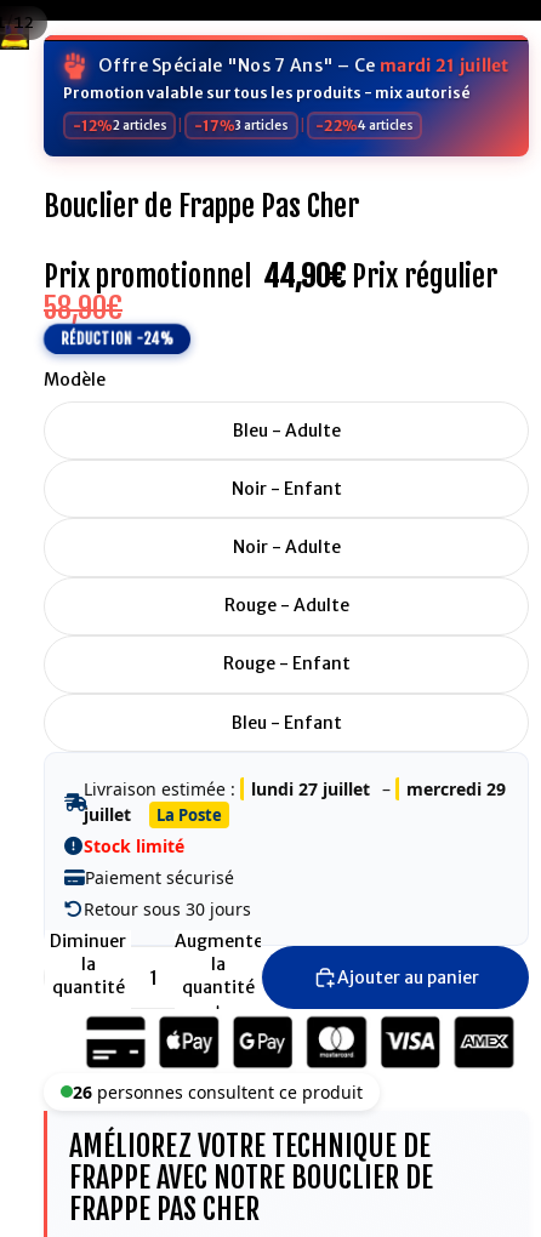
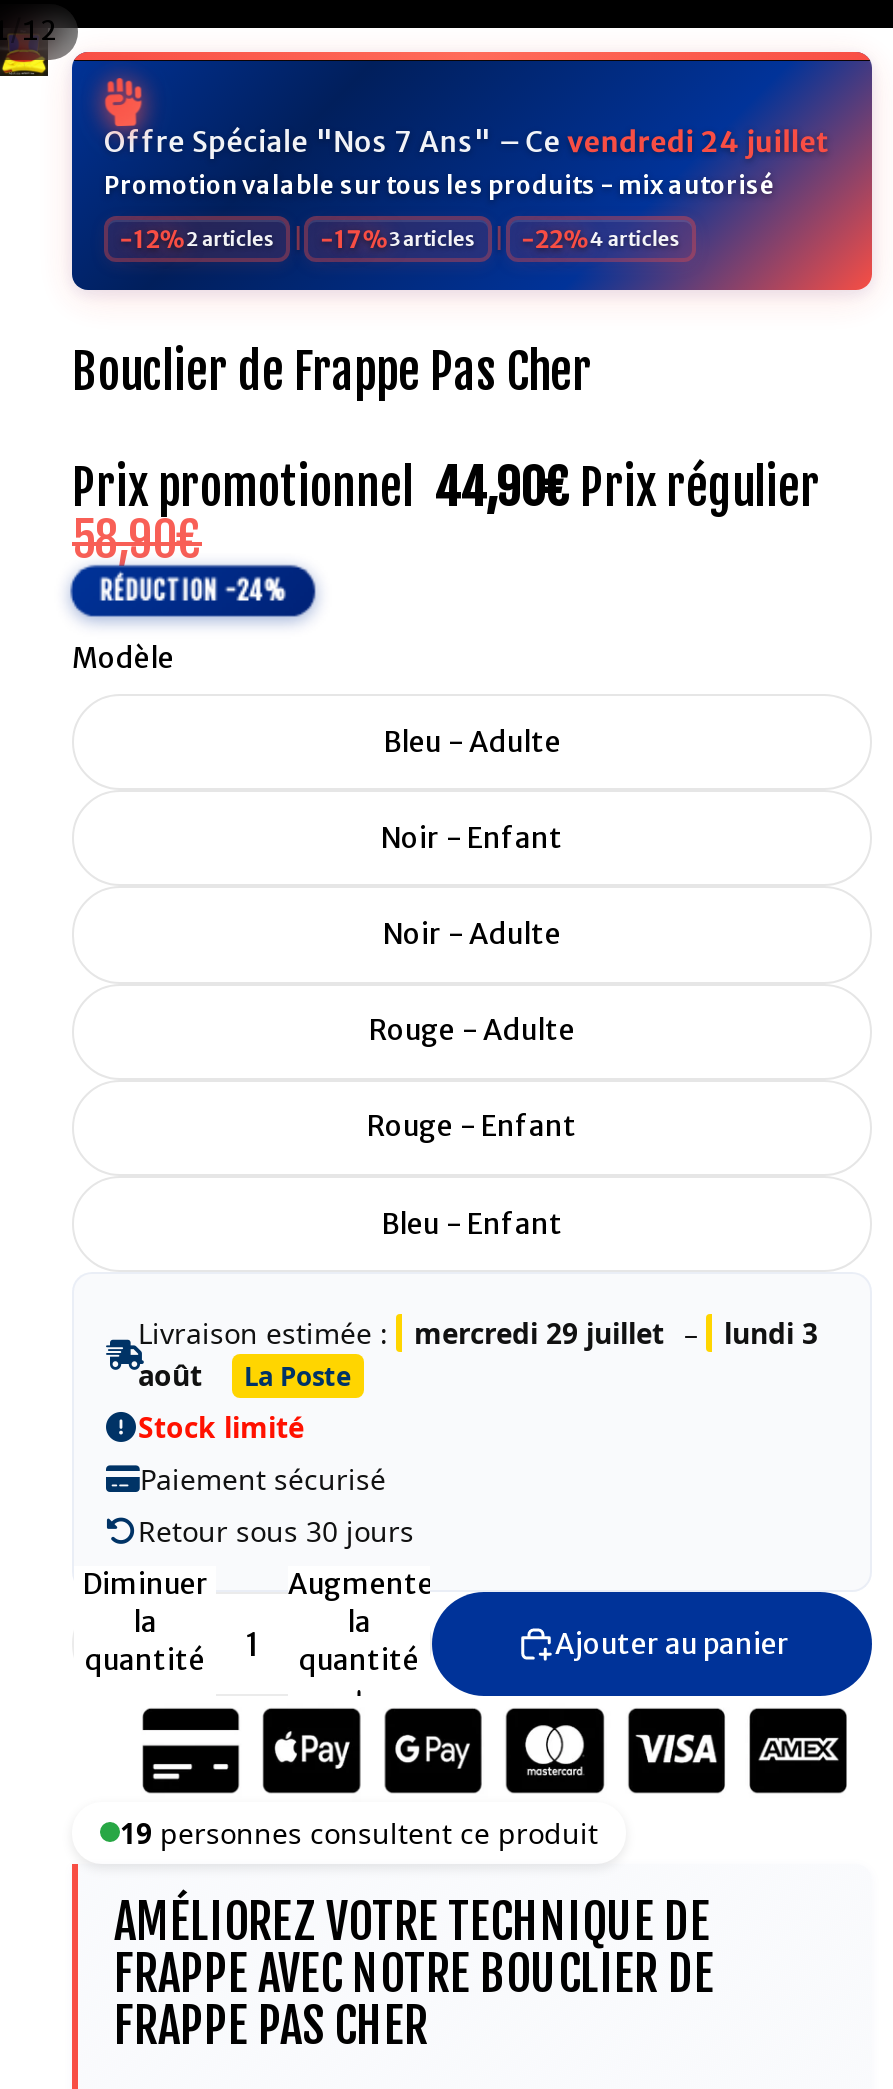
- Offre Spéciale "Nos 7 Ans" – Ce mardi 21 juillet
+ Offre Spéciale "Nos 7 Ans" – Ce vendredi 24 juillet

- Livraison estimée : lundi 27 juillet – mercredi 29
- juillet
+ Livraison estimée : mercredi 29 juillet – lundi 3
+ août

- 26 personnes consultent ce produit
+ 19 personnes consultent ce produit
